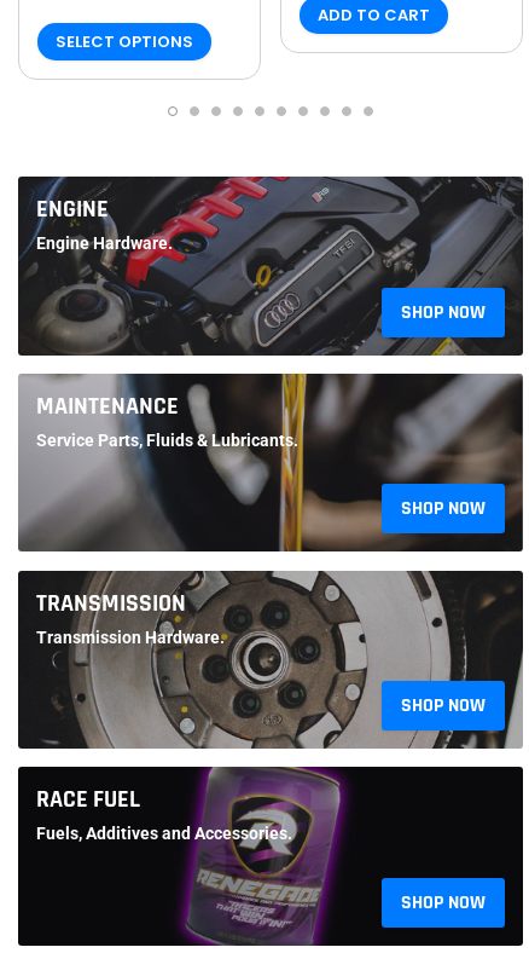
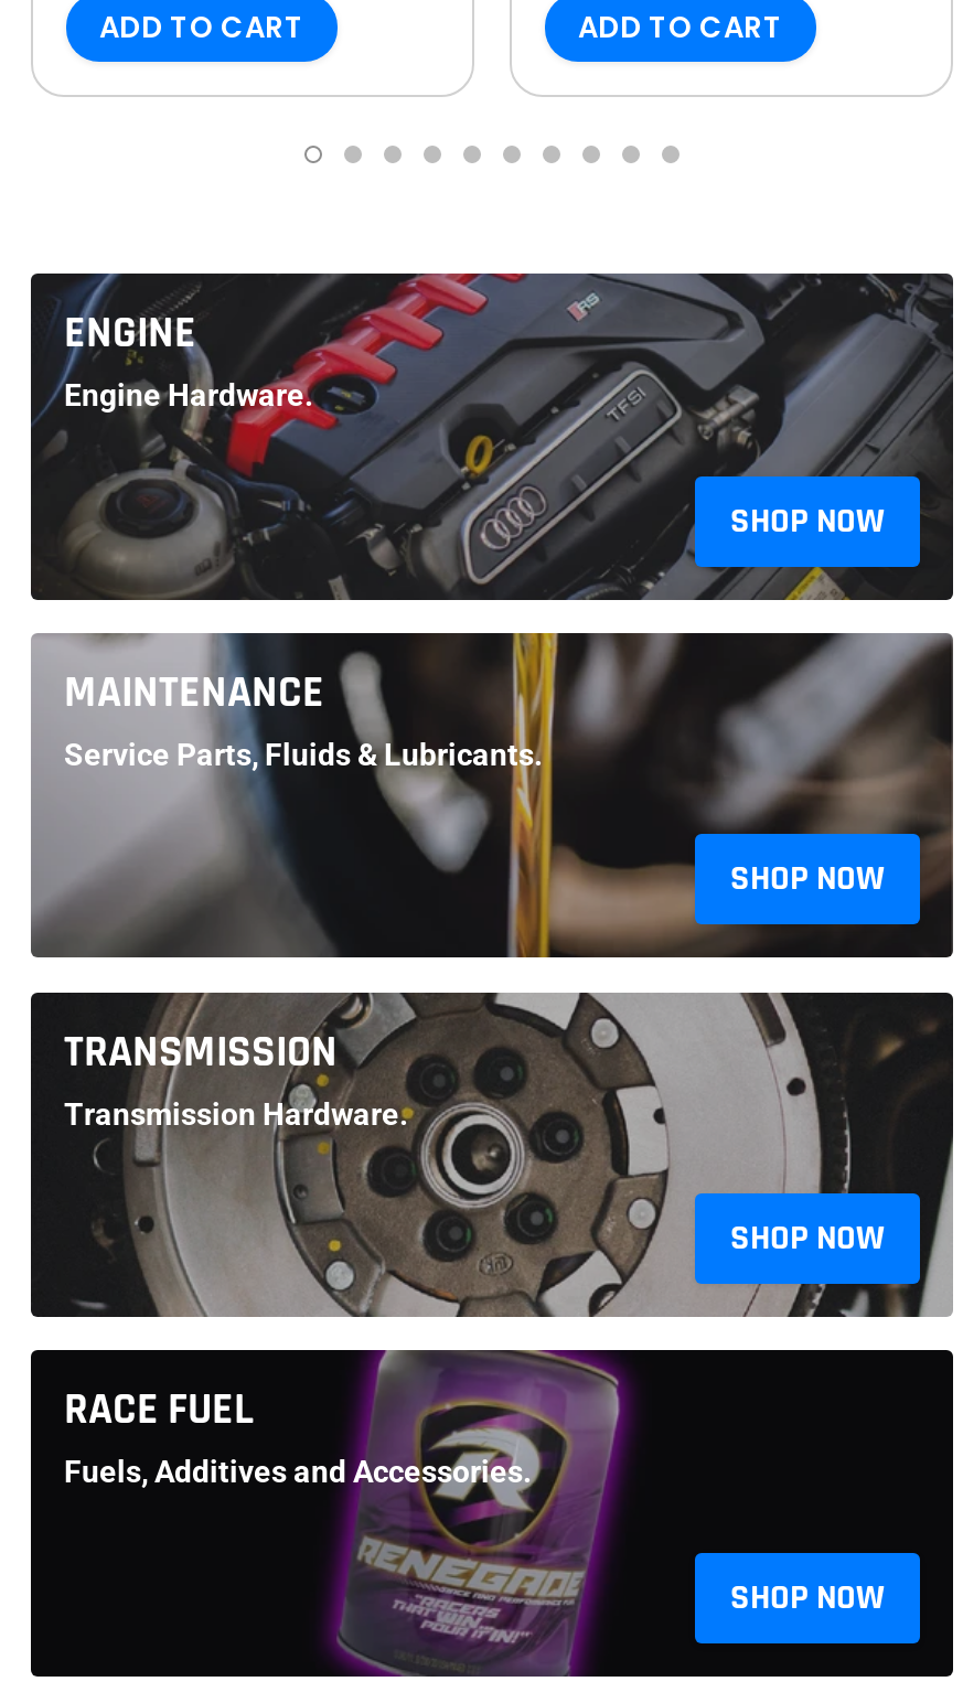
- SELECT OPTIONS
+ ADD TO CART
